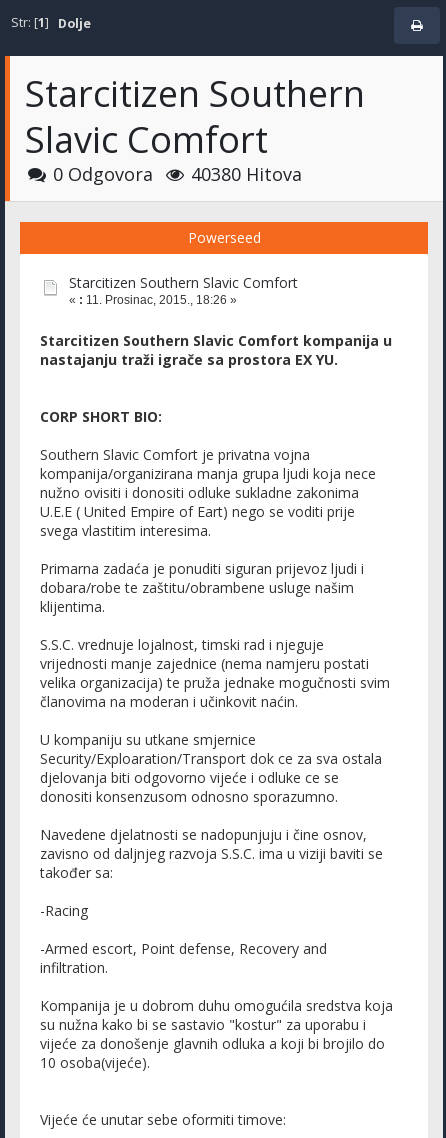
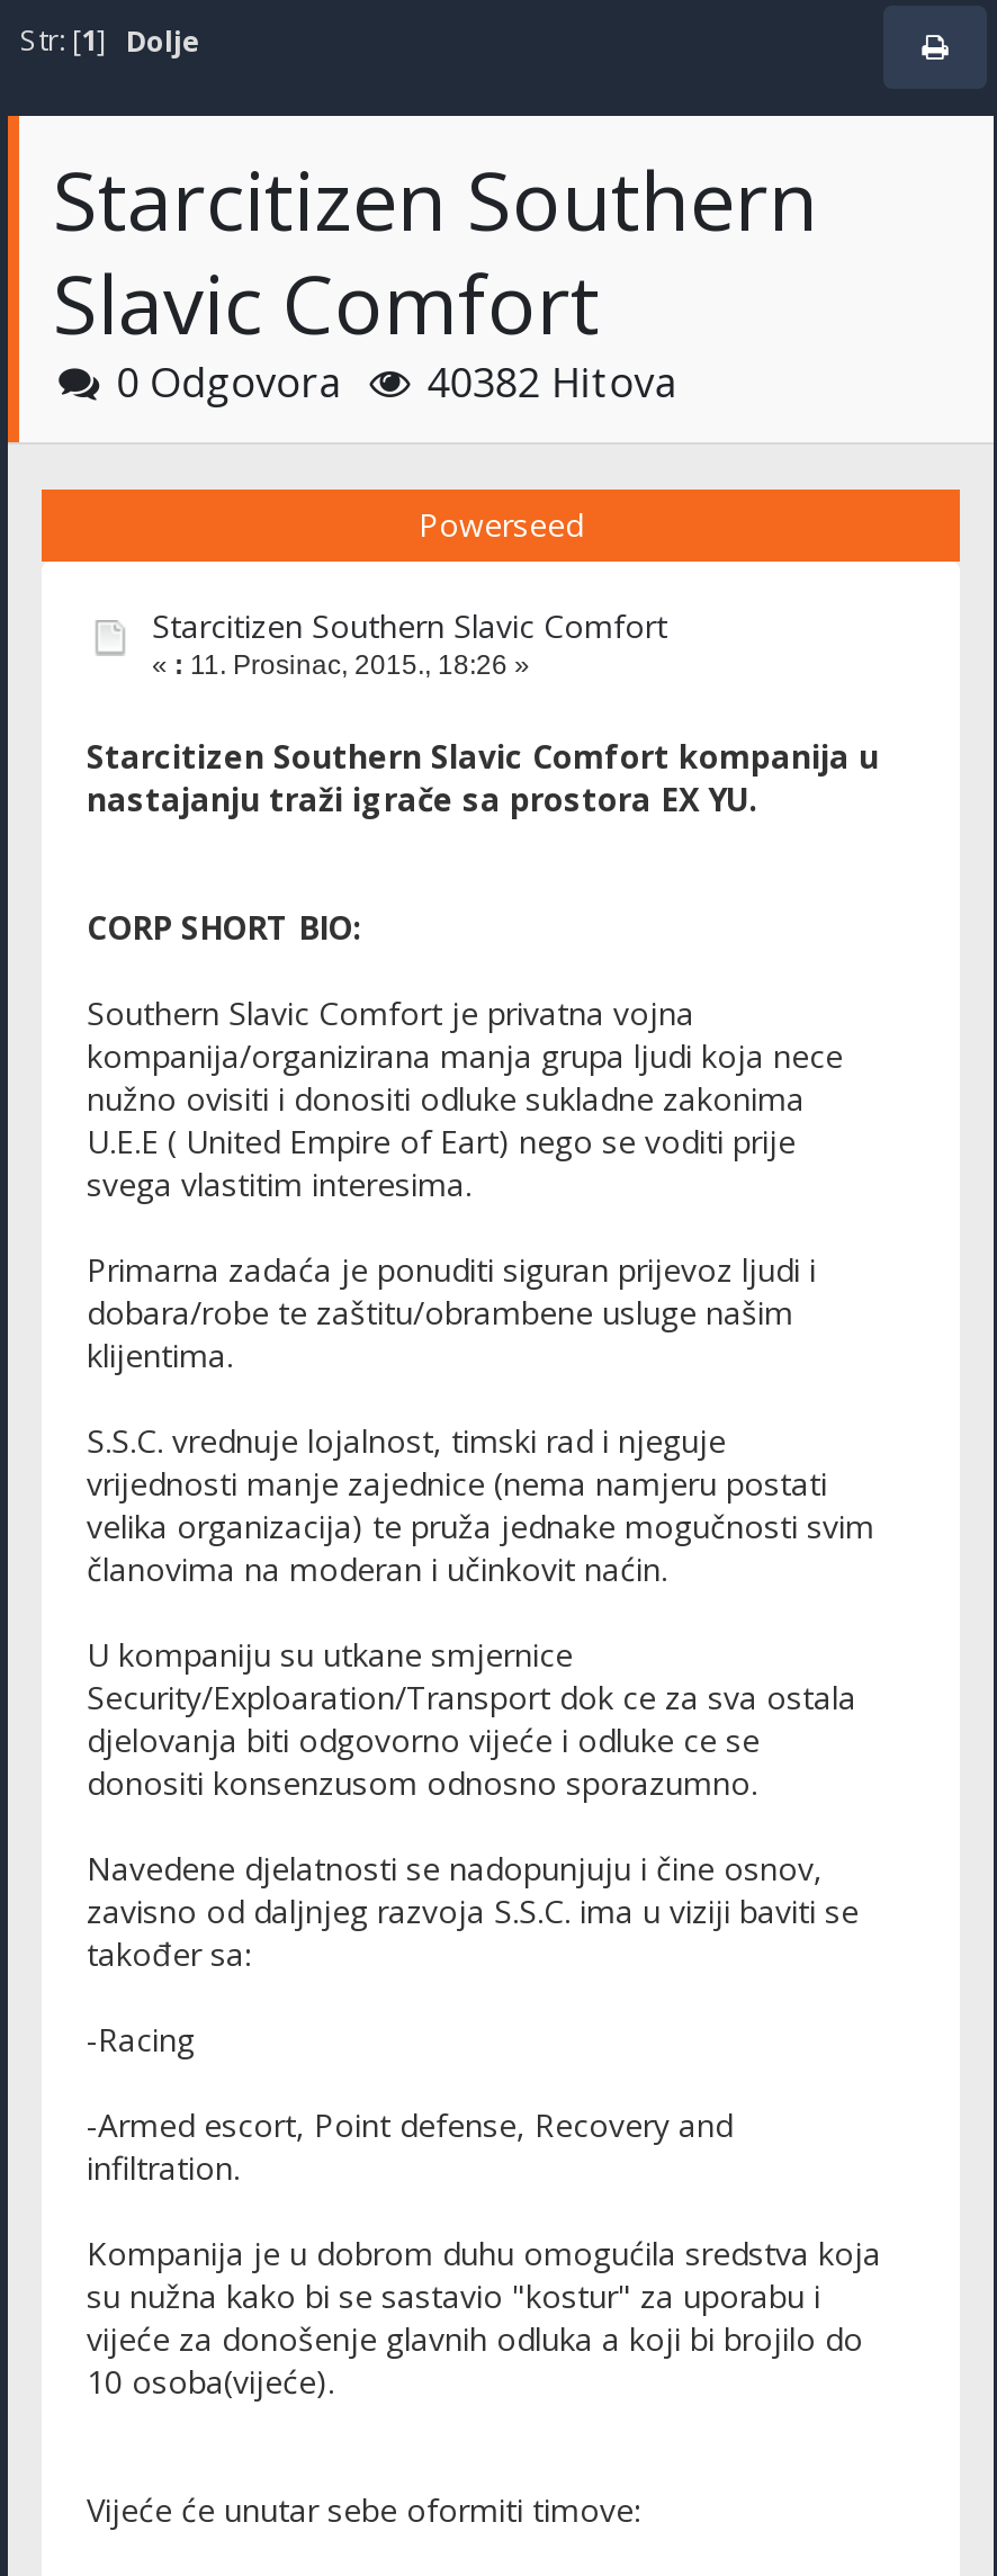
- 0 Odgovora 40380 Hitova
+ 0 Odgovora 40382 Hitova
